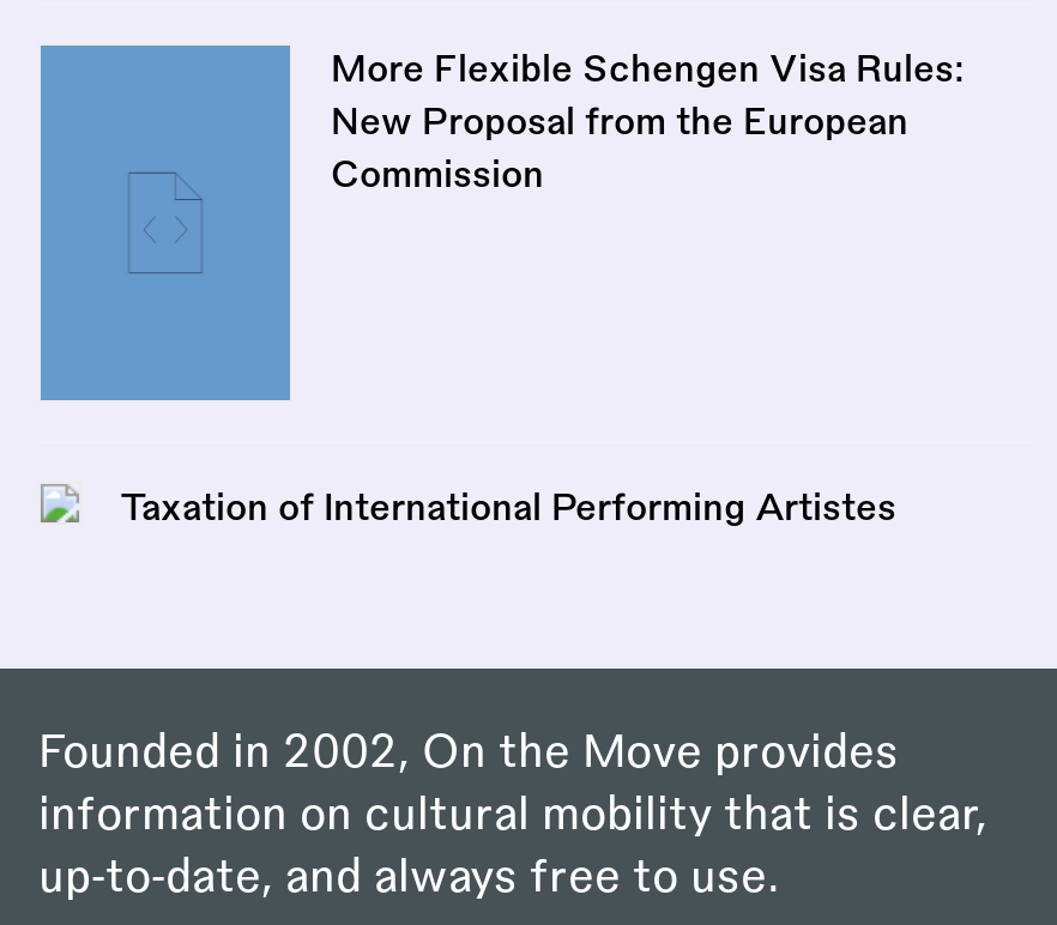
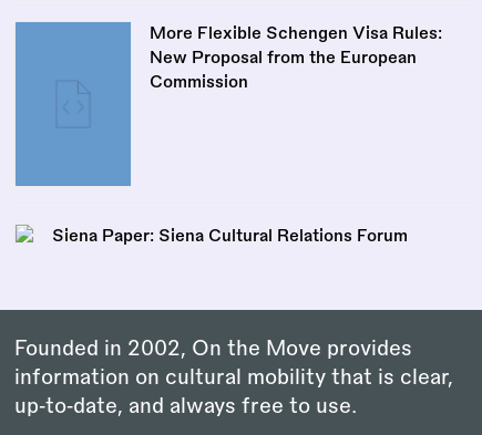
- Taxation of International Performing Artistes
+ Siena Paper: Siena Cultural Relations Forum
